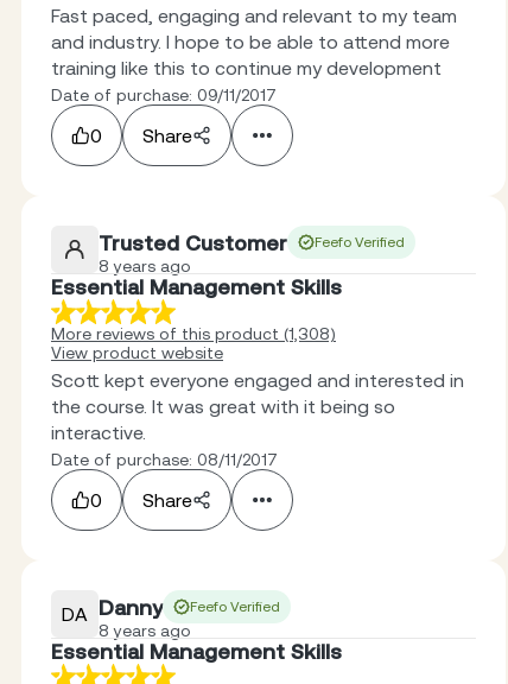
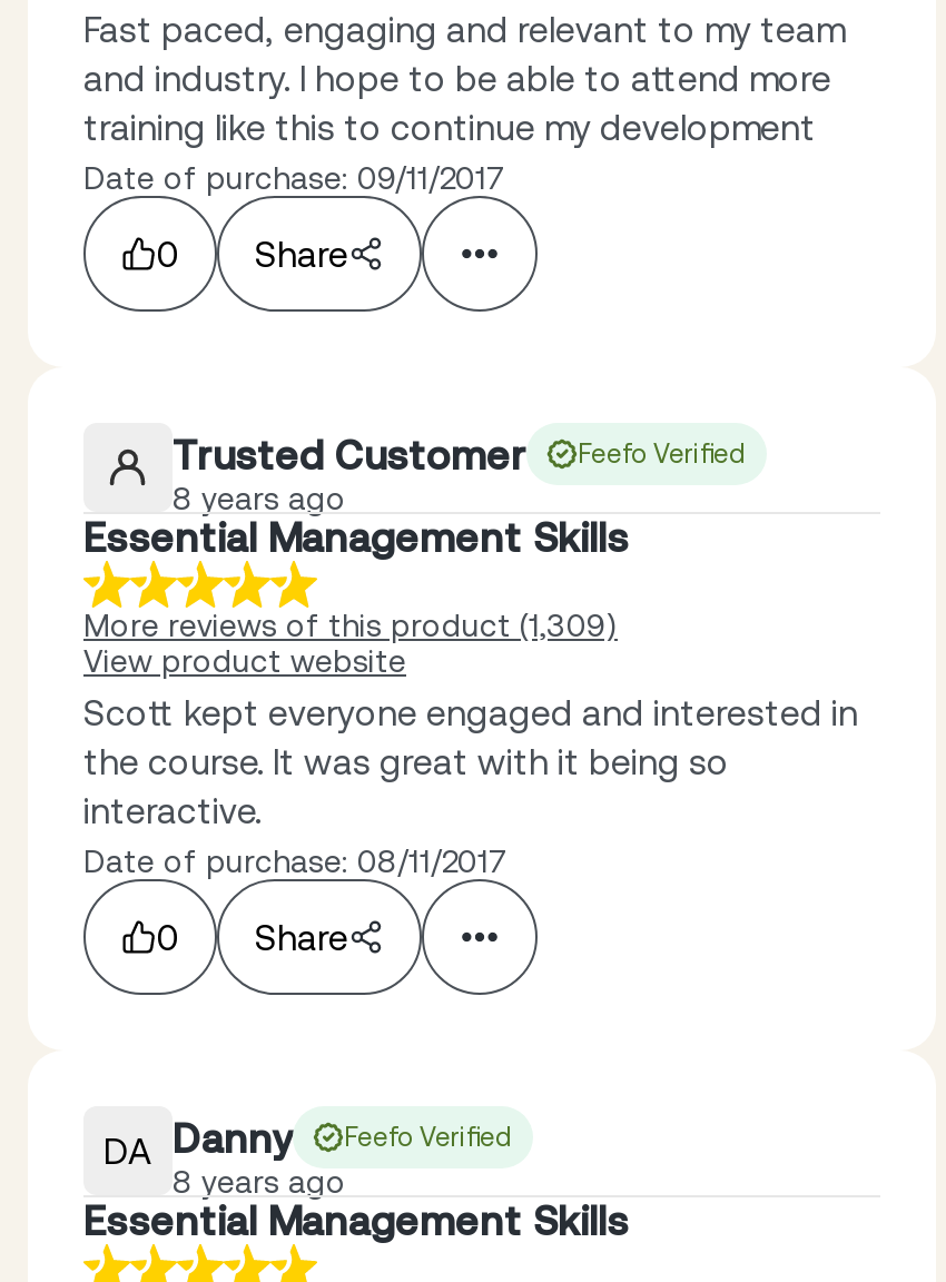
- More reviews of this product (1,308)
+ More reviews of this product (1,309)
